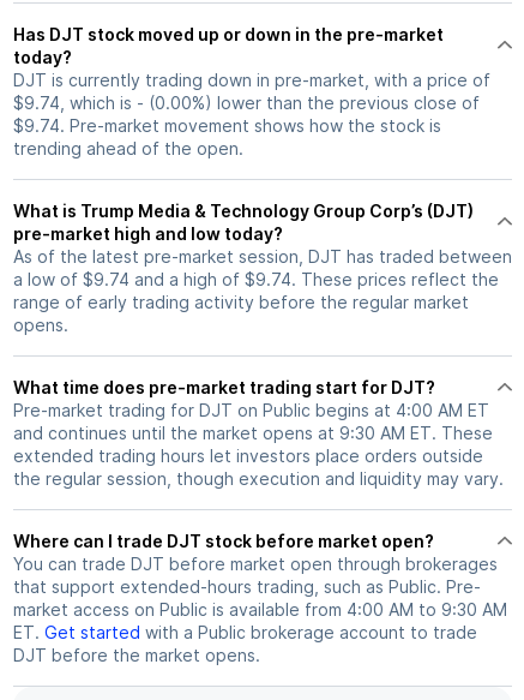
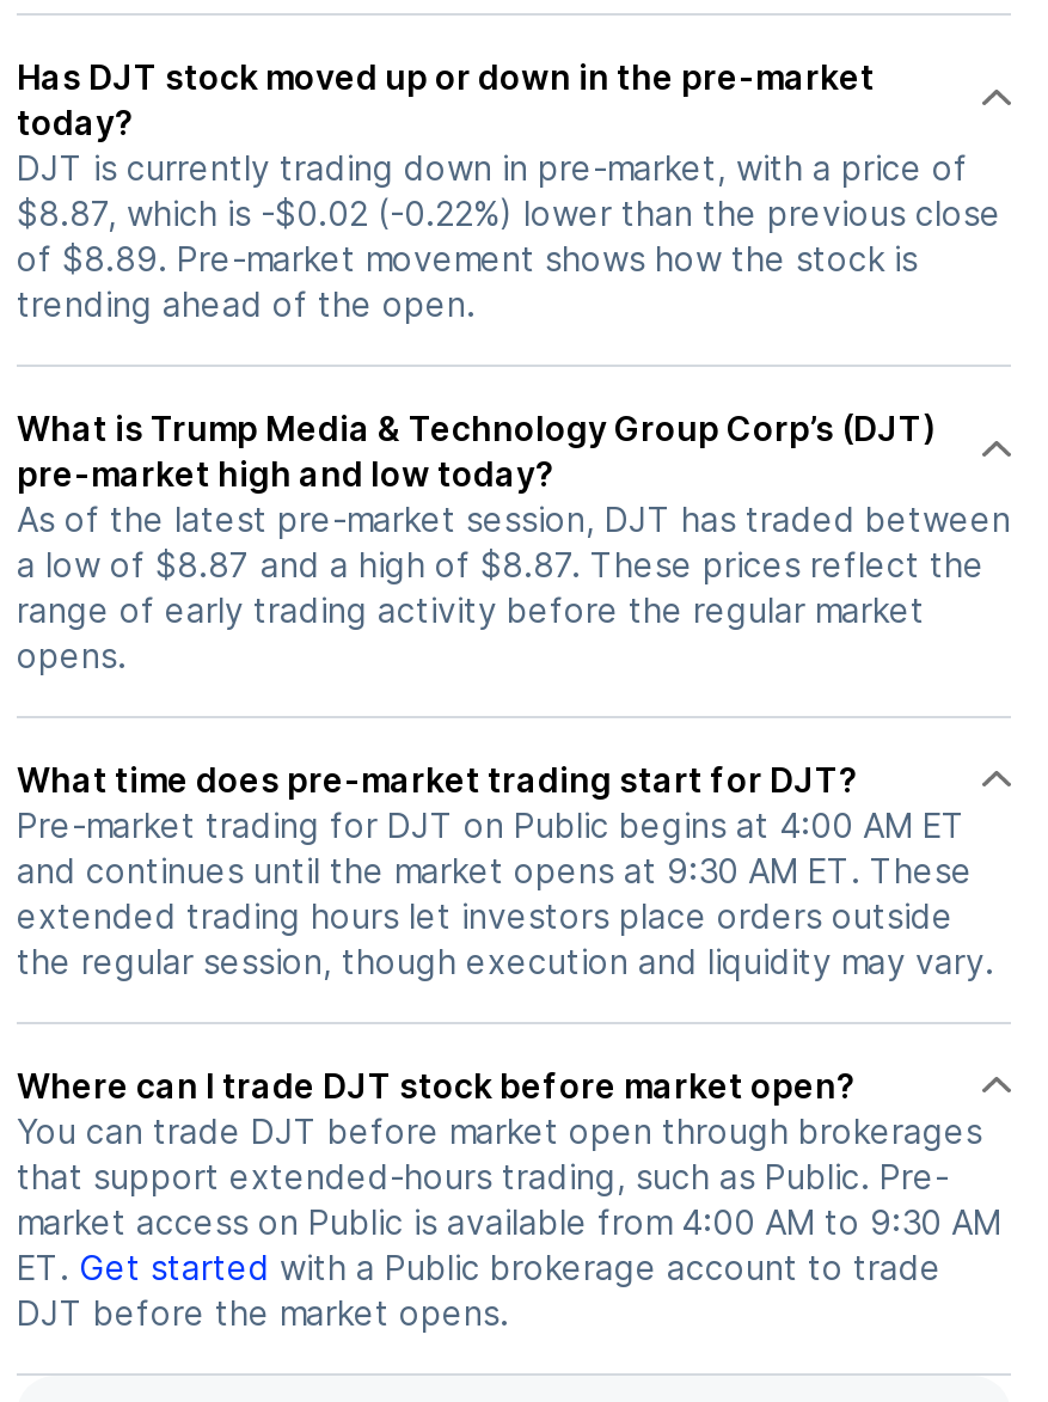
- $9.74, which is - (0.00%) lower than the previous close of
- $9.74. Pre-market movement shows how the stock is
+ $8.87, which is -$0.02 (-0.22%) lower than the previous close
+ of $8.89. Pre-market movement shows how the stock is

- a low of $9.74 and a high of $9.74. These prices reflect the
+ a low of $8.87 and a high of $8.87. These prices reflect the
